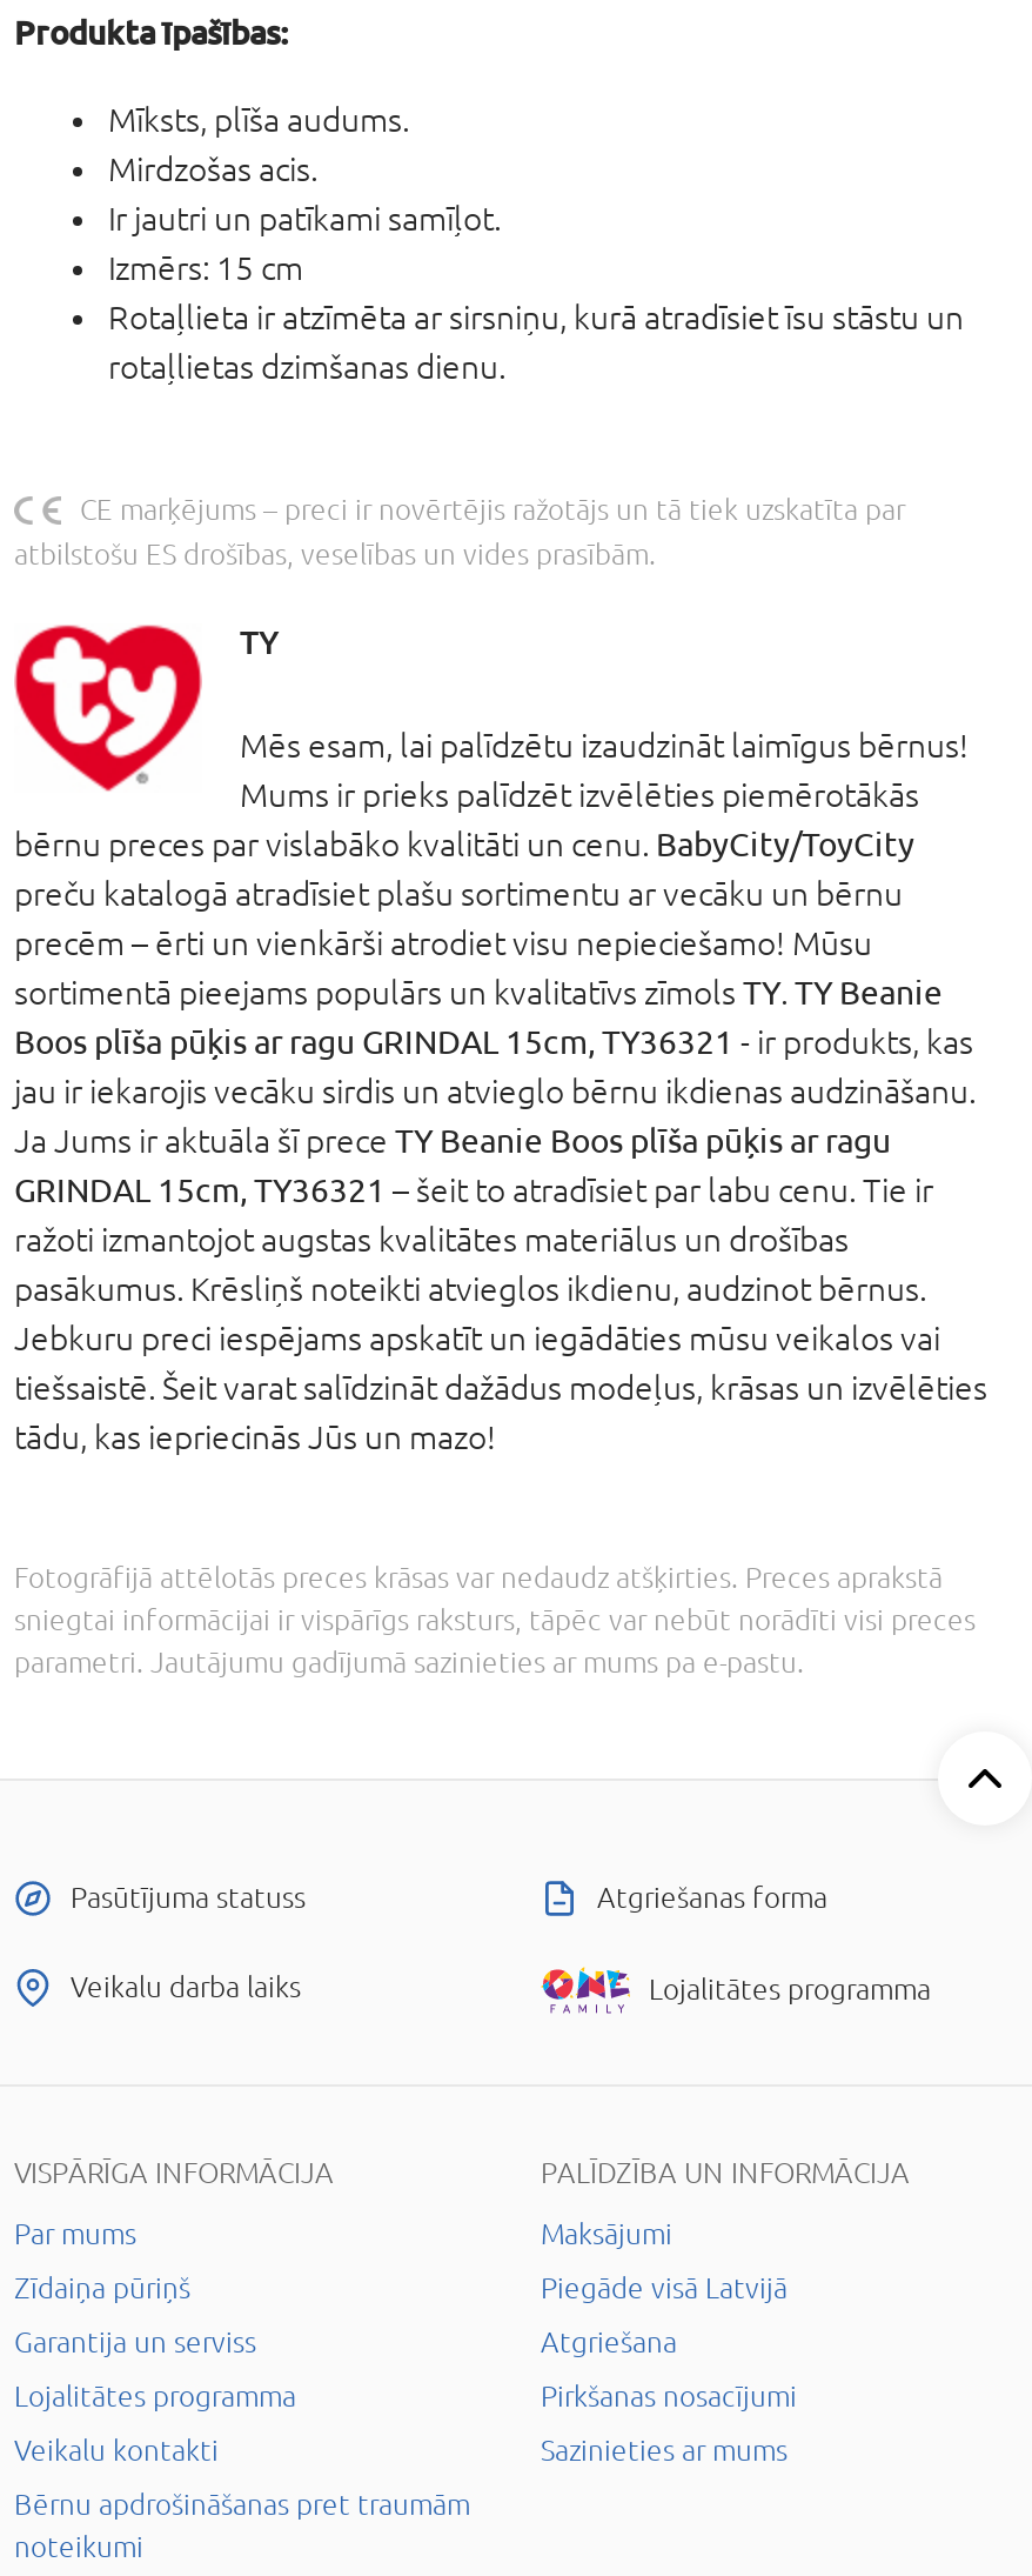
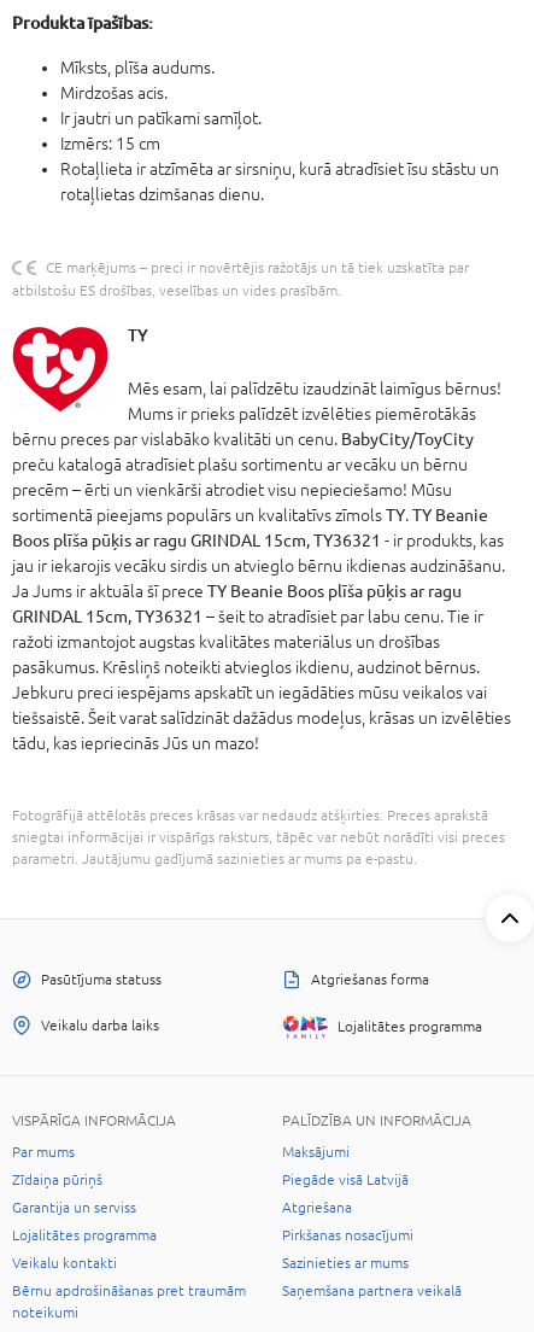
+ Saņemšana partnera veikalā
